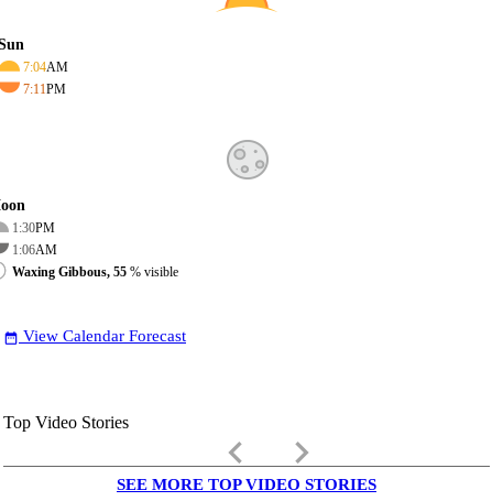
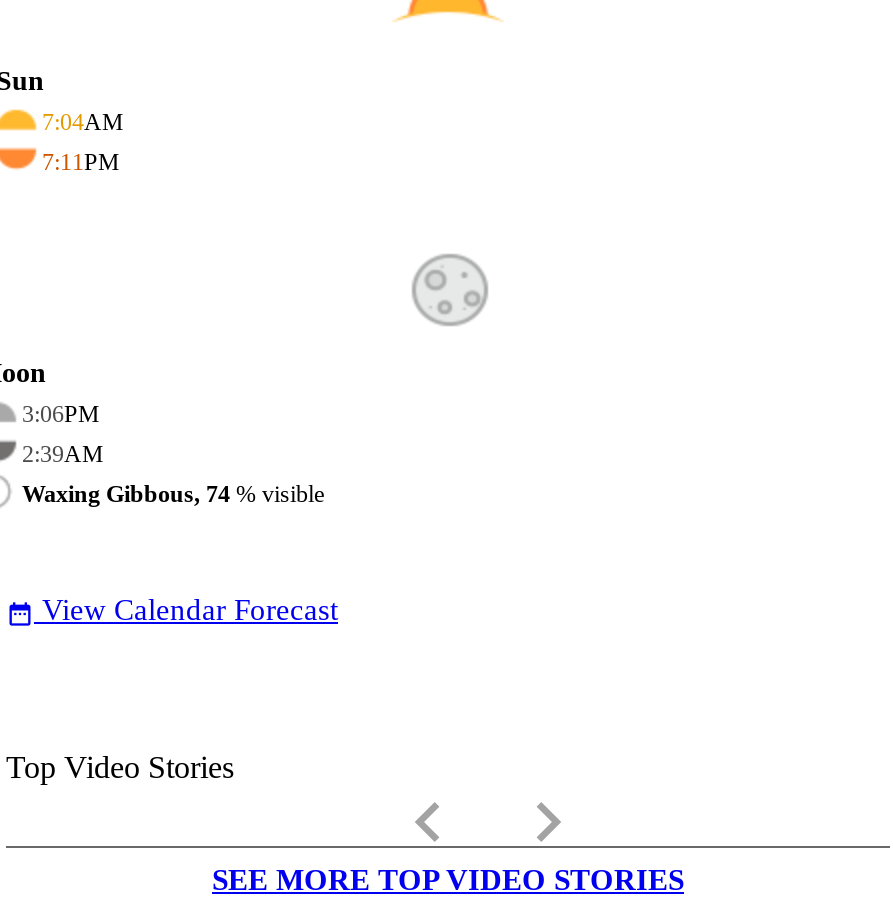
- 1:30PM
+ 3:06PM

- 1:06AM
+ 2:39AM

- Waxing Gibbous, 55% visible
+ Waxing Gibbous, 74% visible
